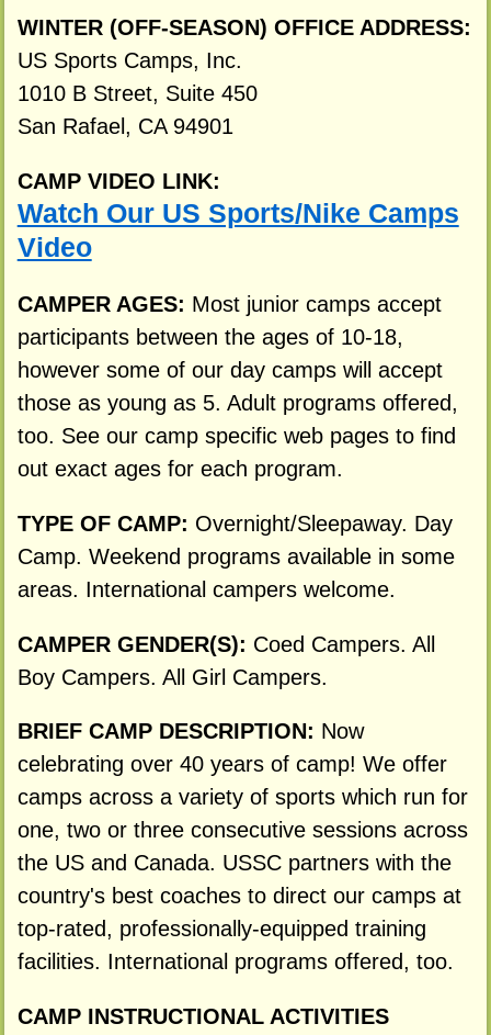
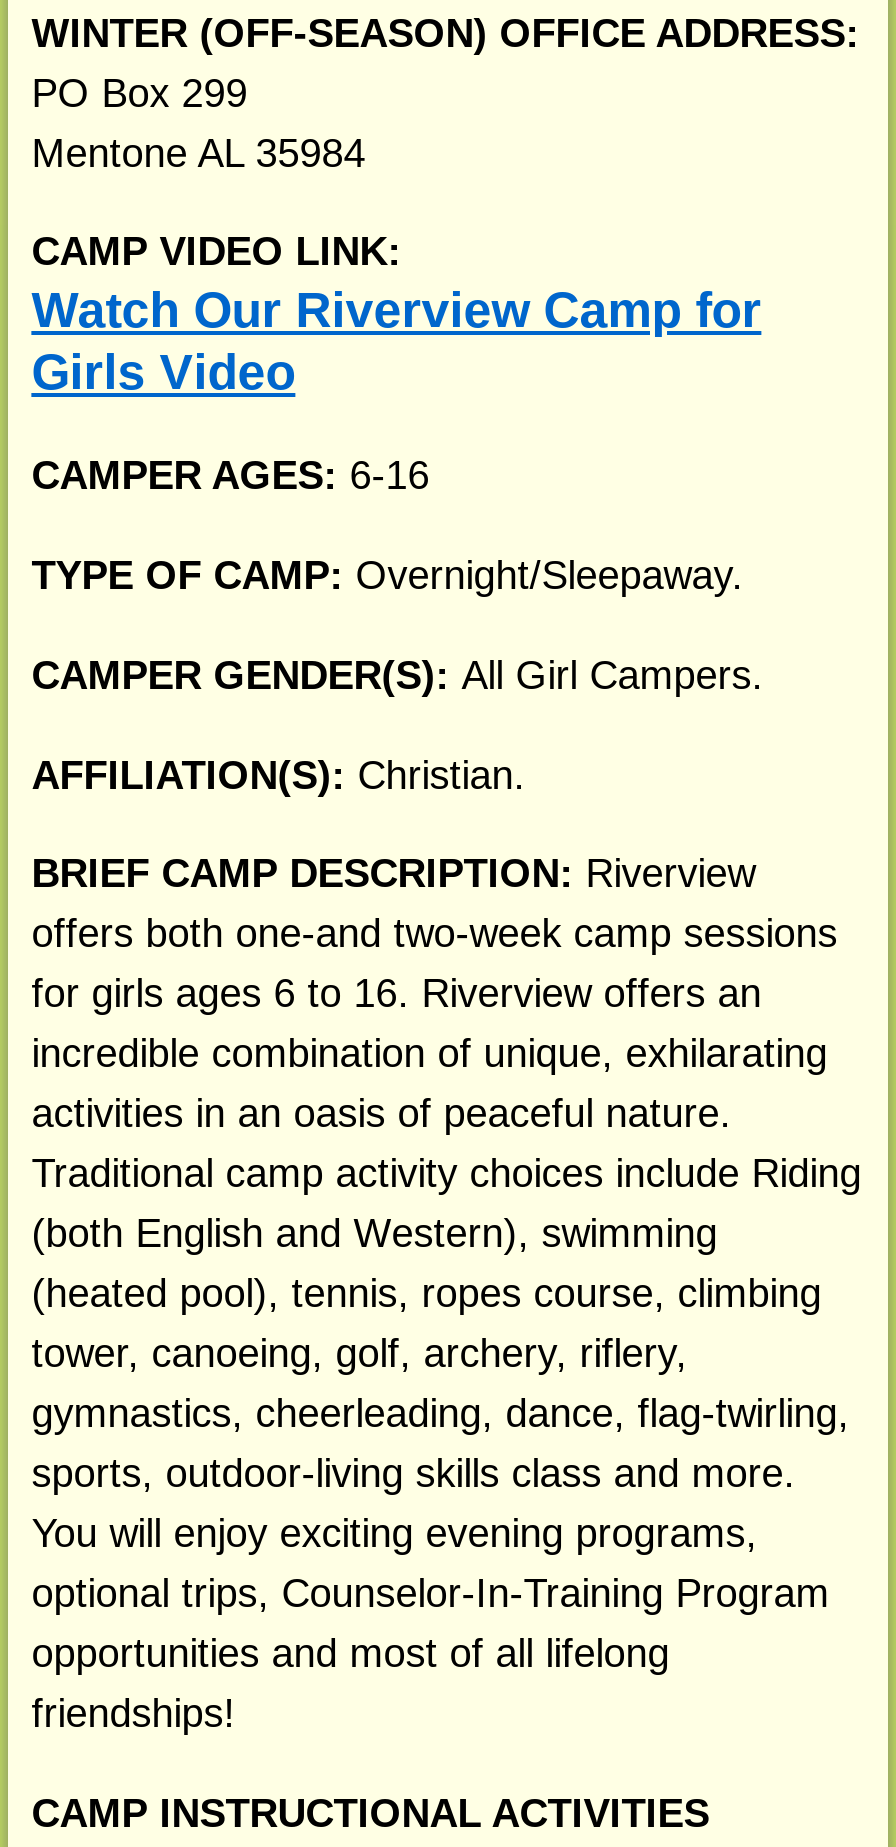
- US Sports Camps, Inc.
- 1010 B Street, Suite 450
- San Rafael, CA 94901
+ PO Box 299
+ Mentone AL 35984

moved up: CAMP VIDEO LINK:

- Watch Our US Sports/Nike Camps
- Video
- CAMPER AGES: Most junior camps accept
- participants between the ages of 10-18,
- however some of our day camps will accept
- those as young as 5. Adult programs offered,
- too. See our camp specific web pages to find
- out exact ages for each program.
- TYPE OF CAMP: Overnight/Sleepaway. Day
- Camp. Weekend programs available in some
- areas. International campers welcome.
- CAMPER GENDER(S): Coed Campers. All
- Boy Campers. All Girl Campers.
- BRIEF CAMP DESCRIPTION: Now
- celebrating over 40 years of camp! We offer
- camps across a variety of sports which run for
- one, two or three consecutive sessions across
- the US and Canada. USSC partners with the
- country's best coaches to direct our camps at
- top-rated, professionally-equipped training
- facilities. International programs offered, too.
+ Watch Our Riverview Camp for
+ Girls Video
+ CAMPER AGES: 6-16
+ TYPE OF CAMP: Overnight/Sleepaway.
+ CAMPER GENDER(S): All Girl Campers.
+ AFFILIATION(S): Christian.
+ BRIEF CAMP DESCRIPTION: Riverview
+ offers both one-and two-week camp sessions
+ for girls ages 6 to 16. Riverview offers an
+ incredible combination of unique, exhilarating
+ activities in an oasis of peaceful nature.
+ Traditional camp activity choices include Riding
+ (both English and Western), swimming
+ (heated pool), tennis, ropes course, climbing
+ tower, canoeing, golf, archery, riflery,
+ gymnastics, cheerleading, dance, flag-twirling,
+ sports, outdoor-living skills class and more.
+ You will enjoy exciting evening programs,
+ optional trips, Counselor-In-Training Program
+ opportunities and most of all lifelong
+ friendships!
